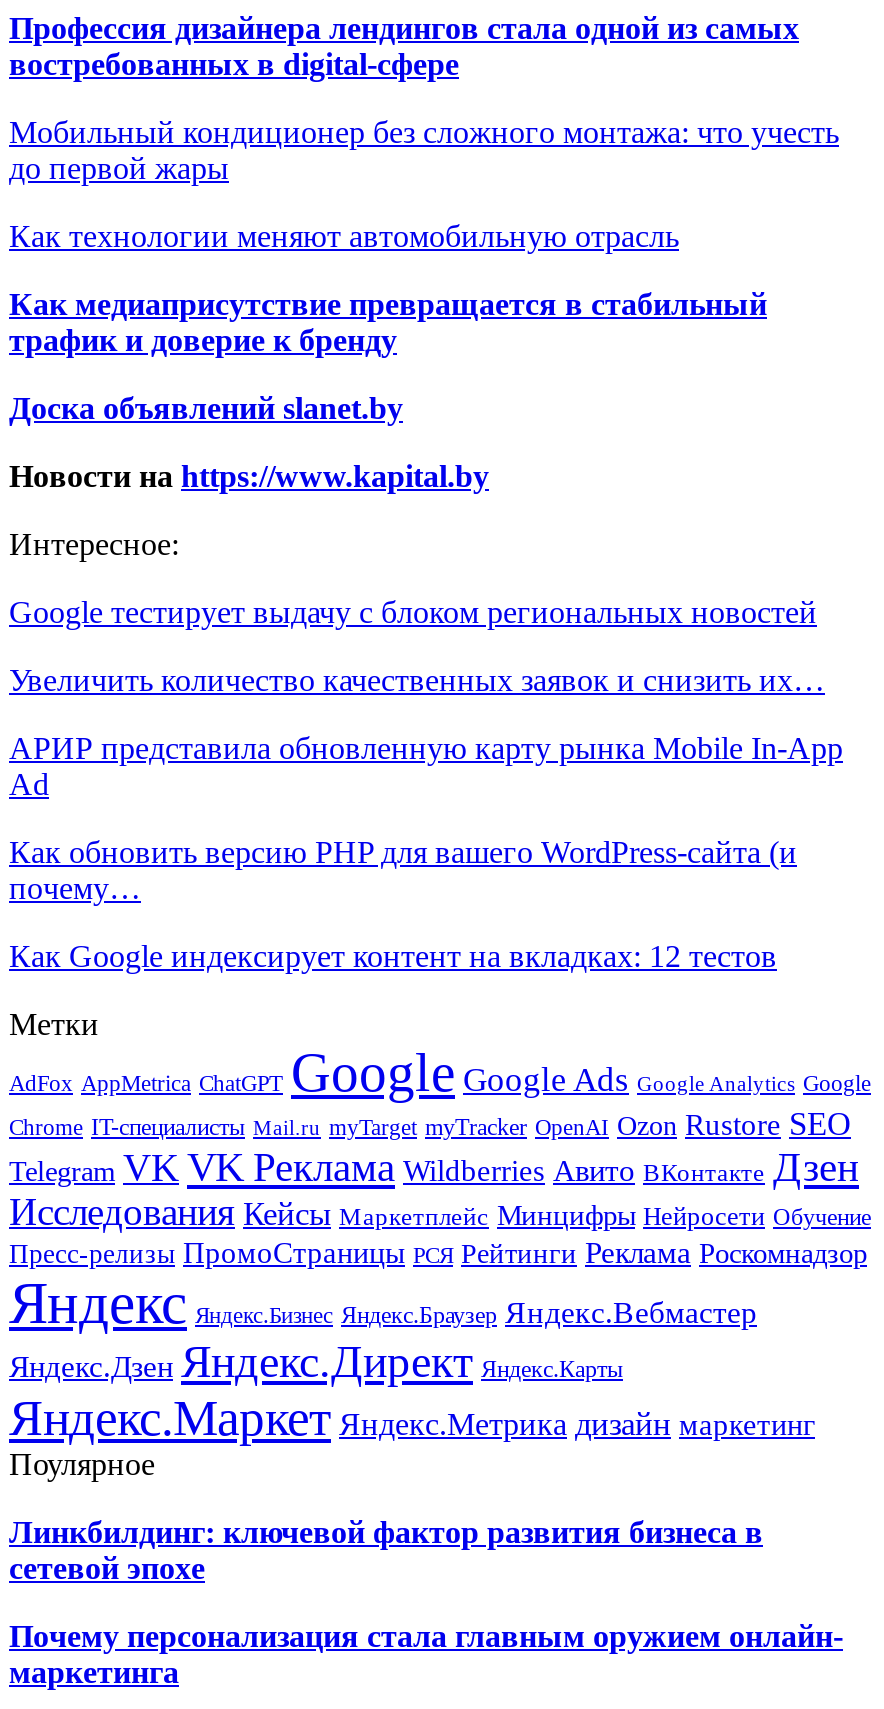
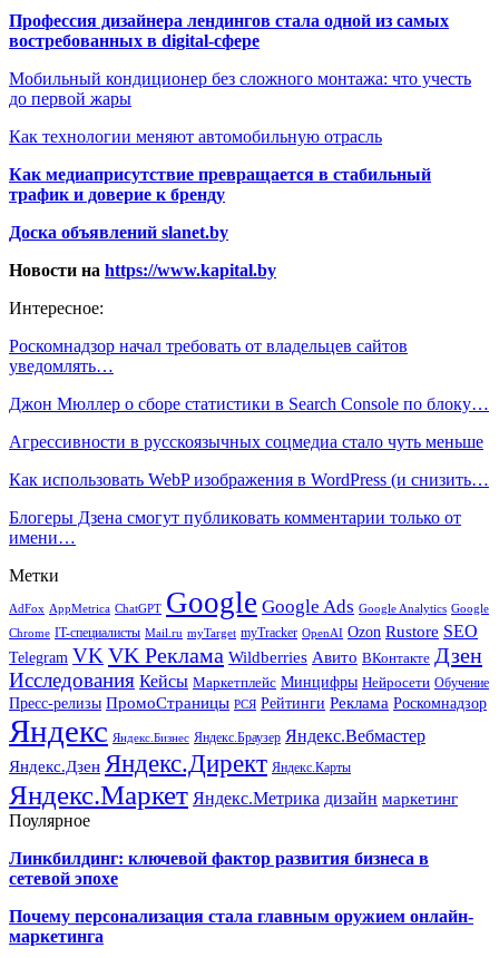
- Google тестирует выдачу с блоком региональных новостей
+ Роскомнадзор начал требовать от владельцев сайтов
+ уведомлять…

- Увеличить количество качественных заявок и снизить их…
+ Джон Мюллер о сборе статистики в Search Console по блоку…

- АРИР представила обновленную карту рынка Mobile In-App
- Ad
+ Агрессивности в русскоязычных соцмедиа стало чуть меньше

- Как обновить версию PHP для вашего WordPress-сайта (и
- почему…
+ Как использовать WebP изображения в WordPress (и снизить…

- Как Google индексирует контент на вкладках: 12 тестов
+ Блогеры Дзена смогут публиковать комментарии только от
+ имени…
